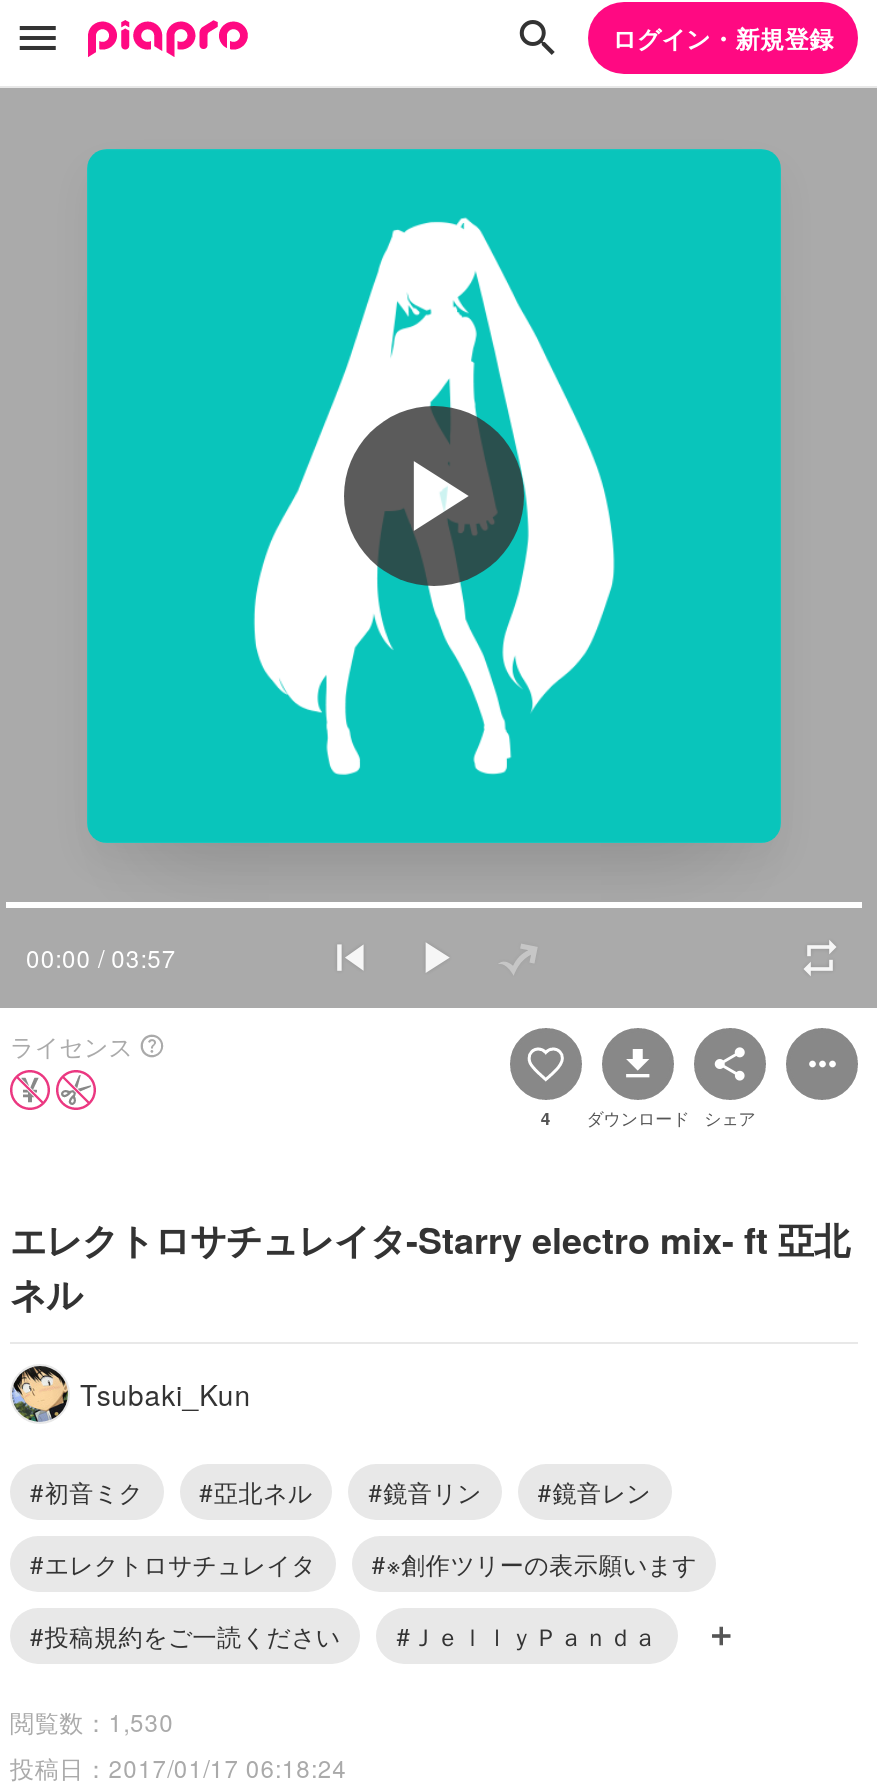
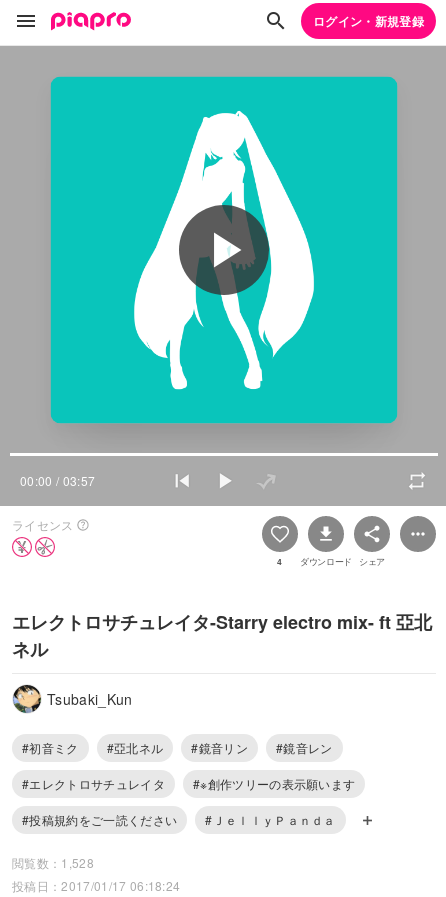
- 閲覧数：1,530
+ 閲覧数：1,528
